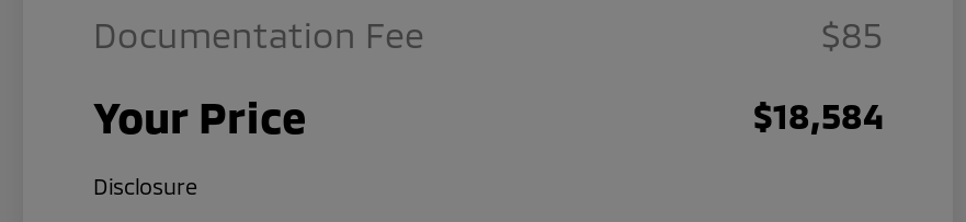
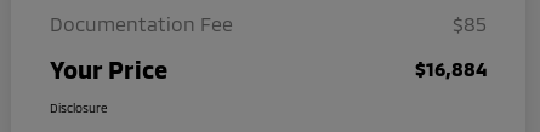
- $18,584
+ $16,884
